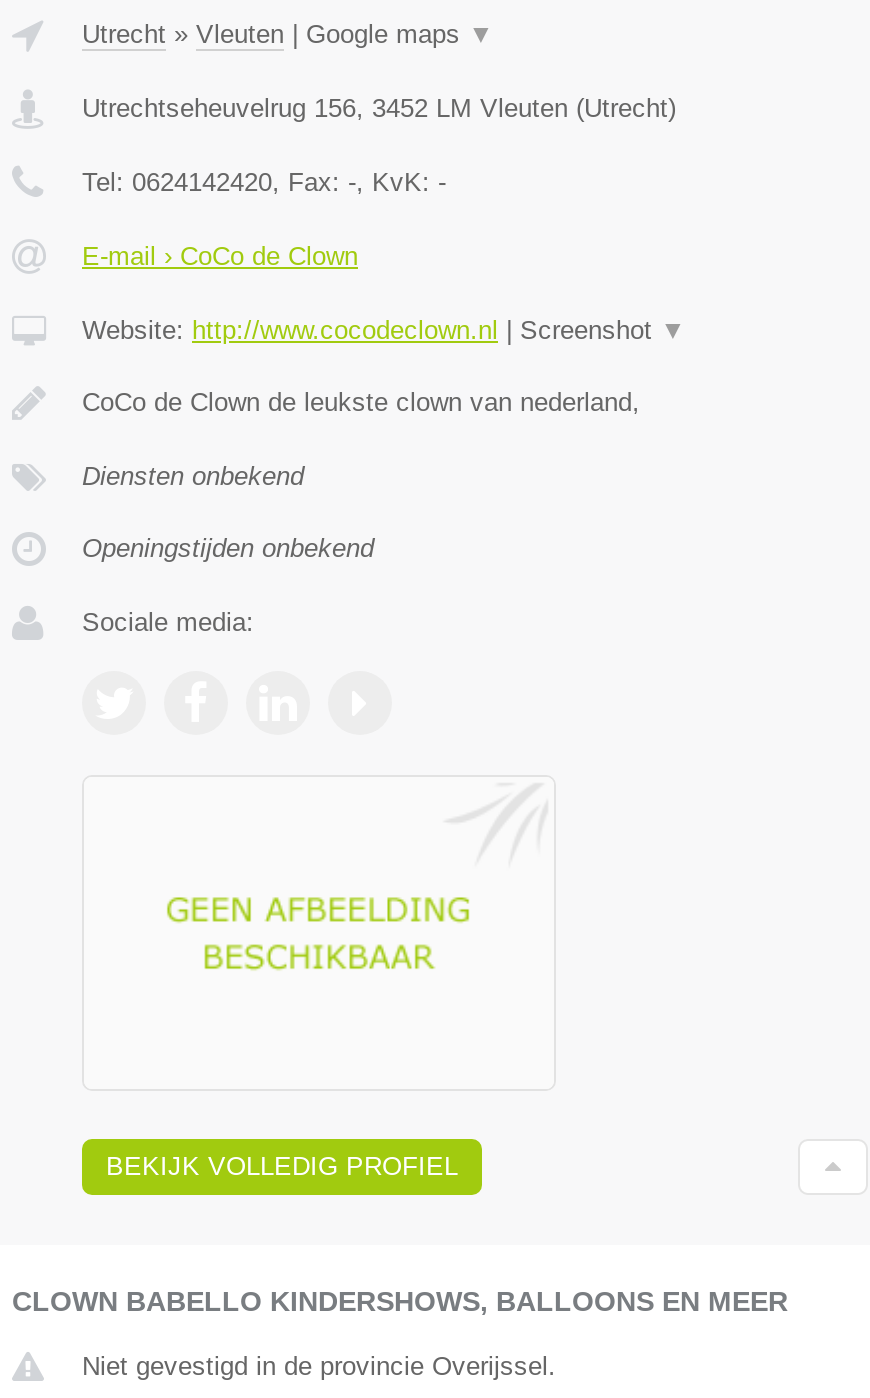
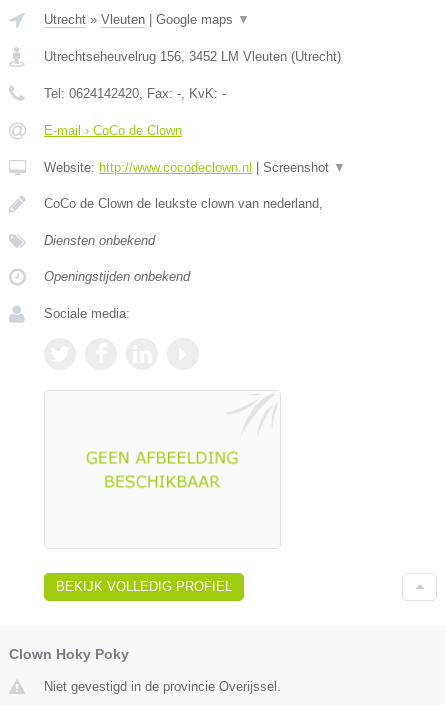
- CLOWN BABELLO KINDERSHOWS, BALLOONS EN MEER
+ Clown Hoky Poky
